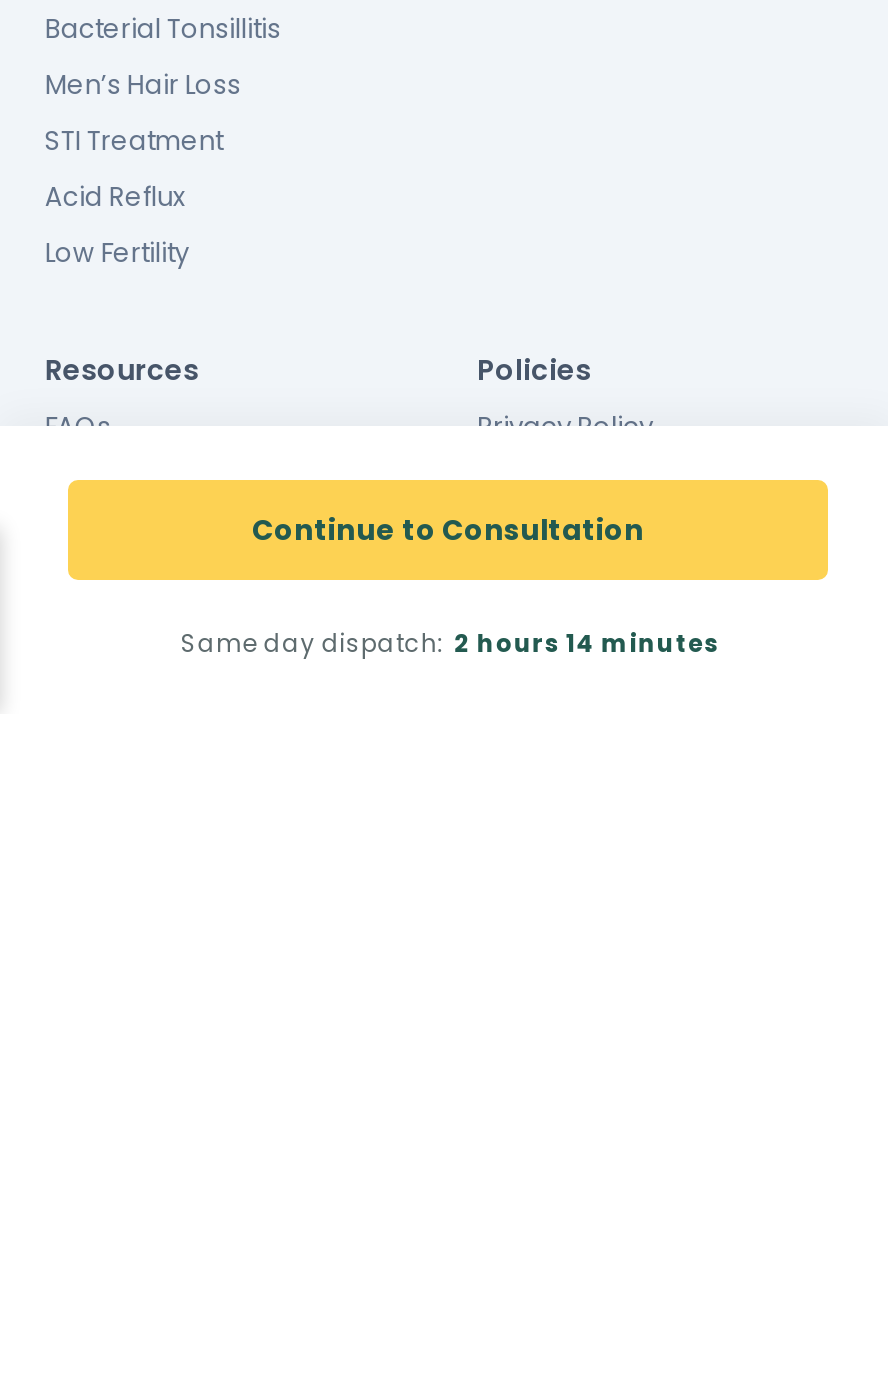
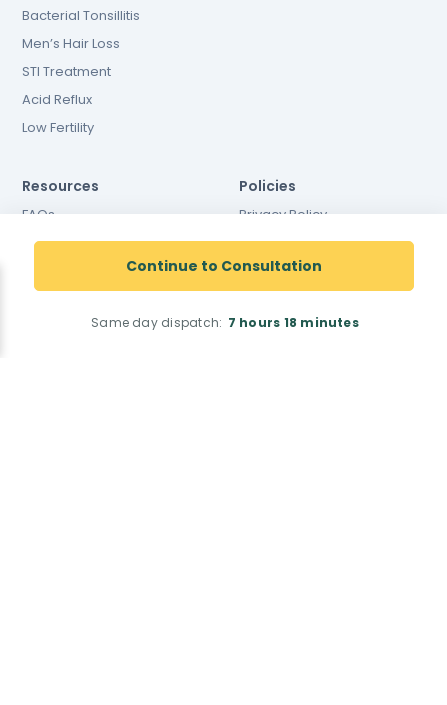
- Same day dispatch: 2 hours 14 minutes
+ Same day dispatch: 7 hours 18 minutes
